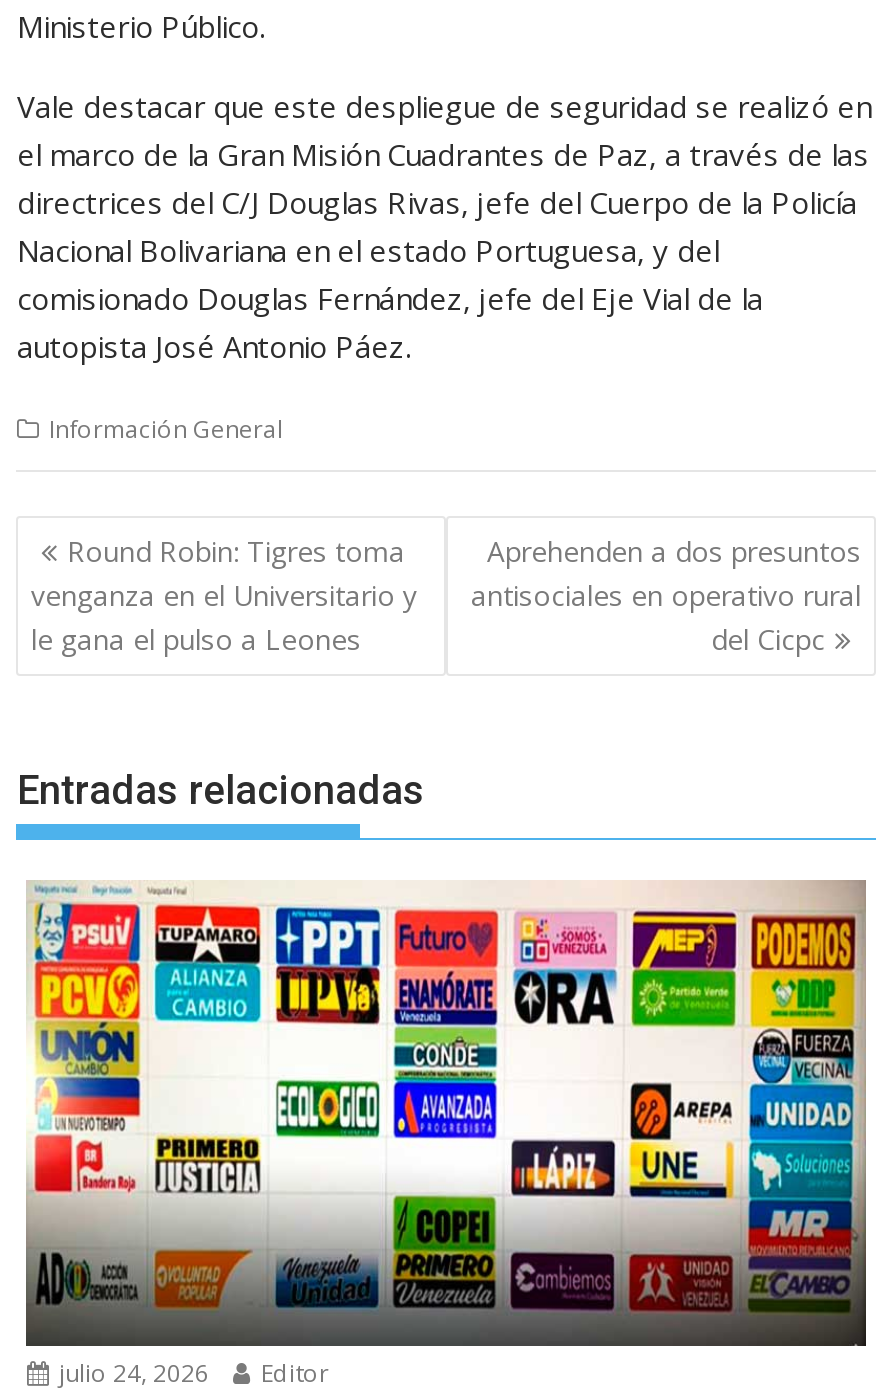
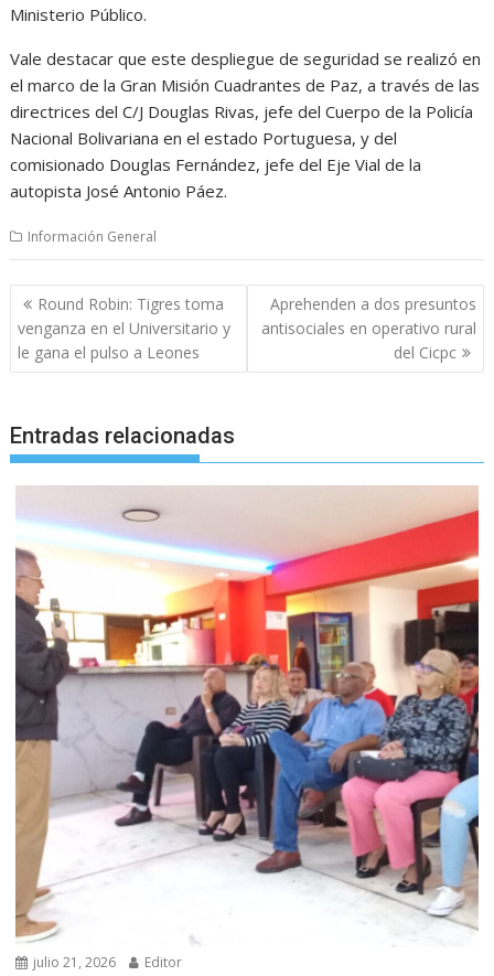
- [image]
- julio 24, 2026 Editor
+ [image]
+ julio 21, 2026 Editor
